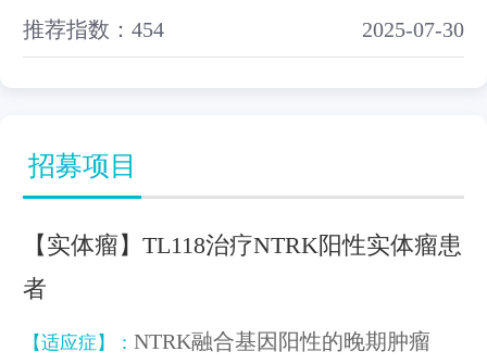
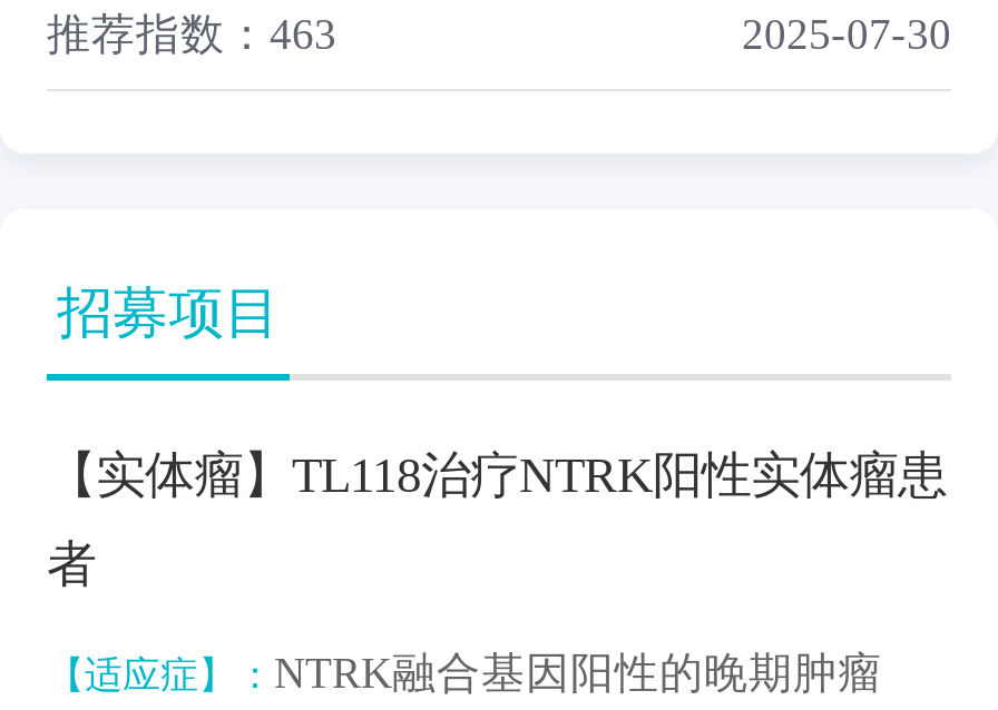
- 推荐指数：454
+ 推荐指数：463
